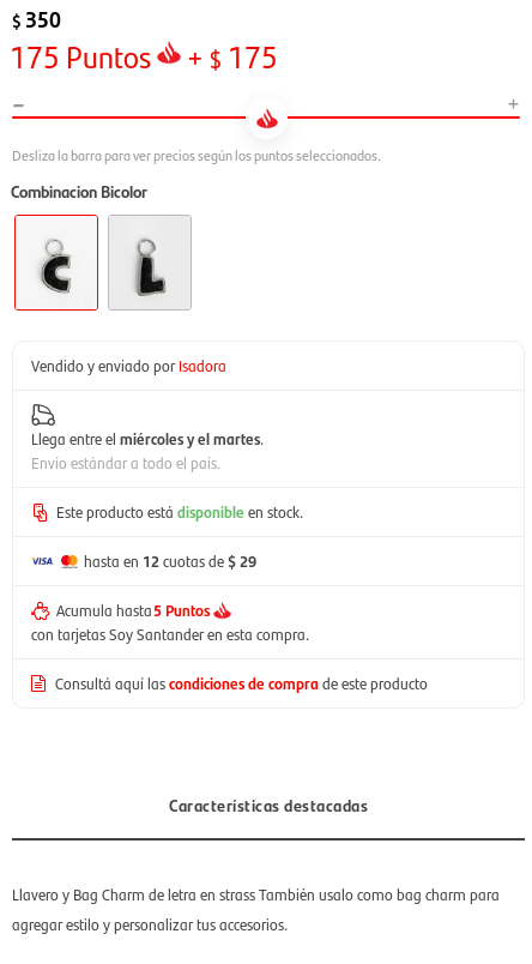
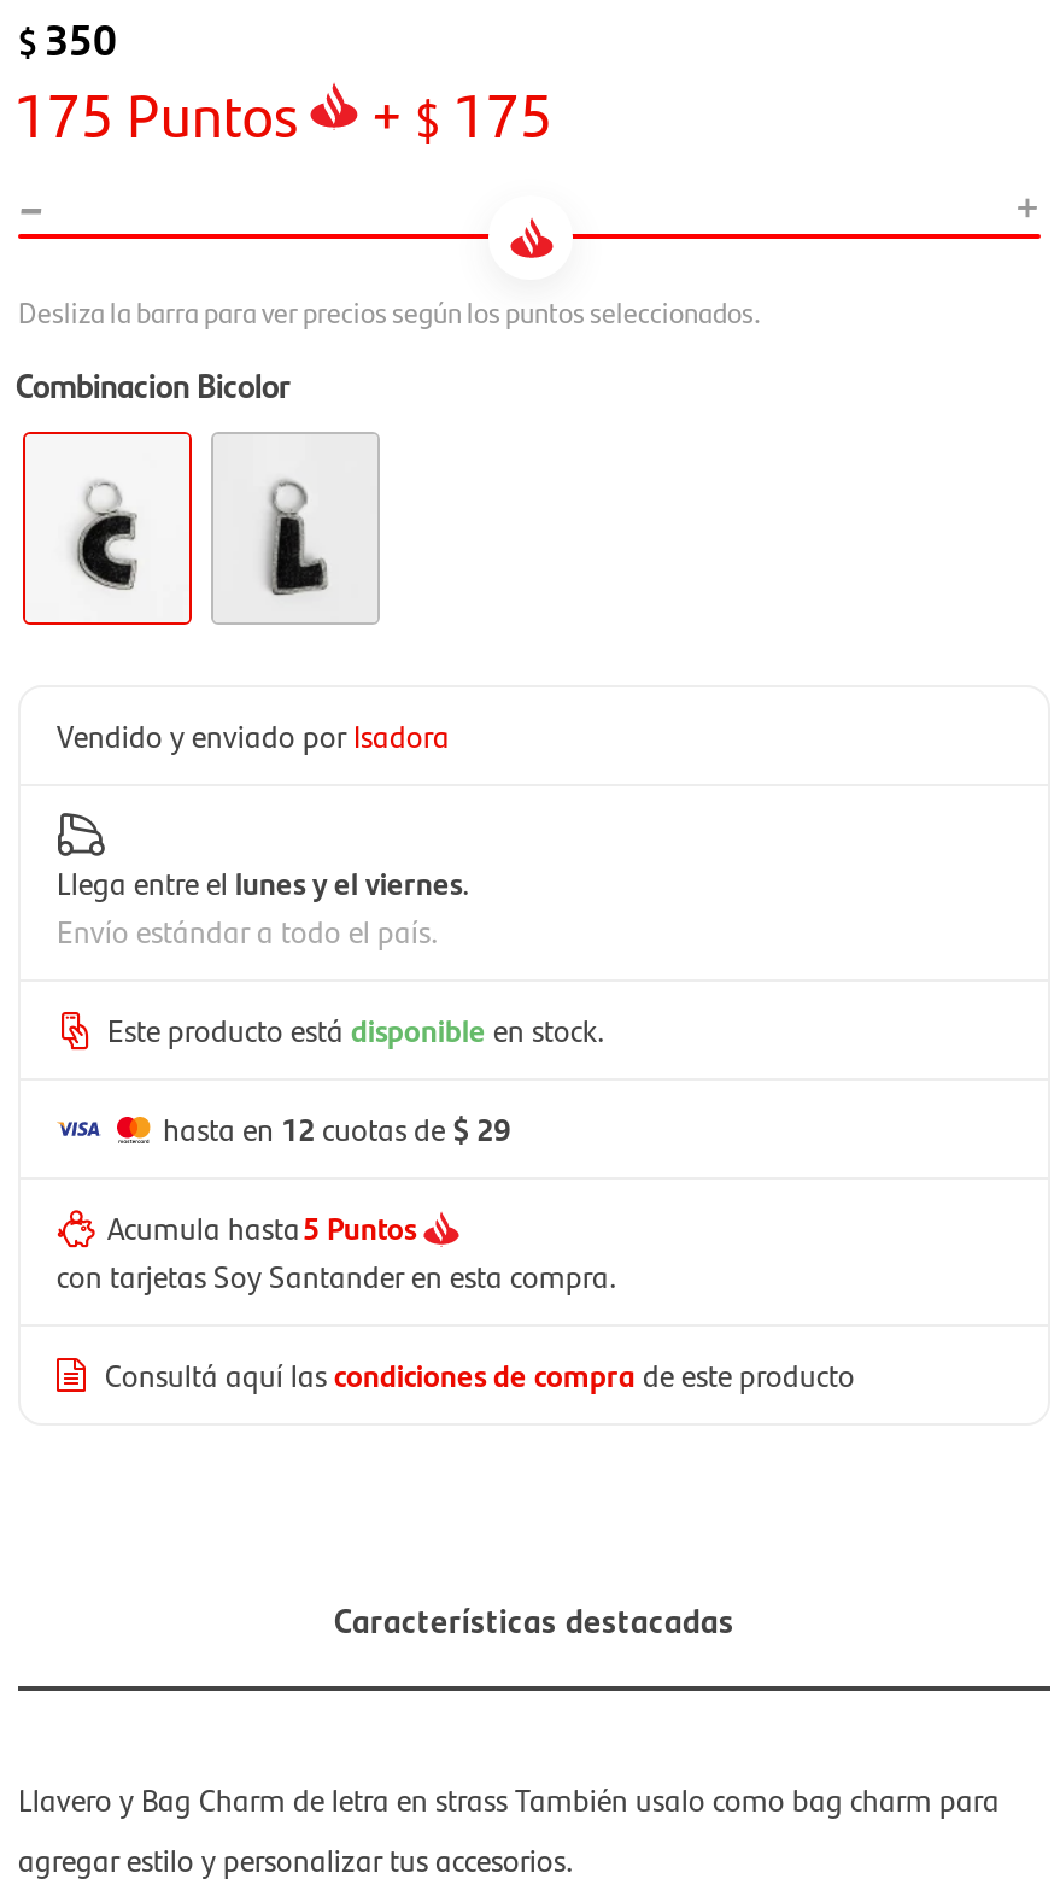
- Llega entre el miércoles y el martes.
+ Llega entre el lunes y el viernes.
